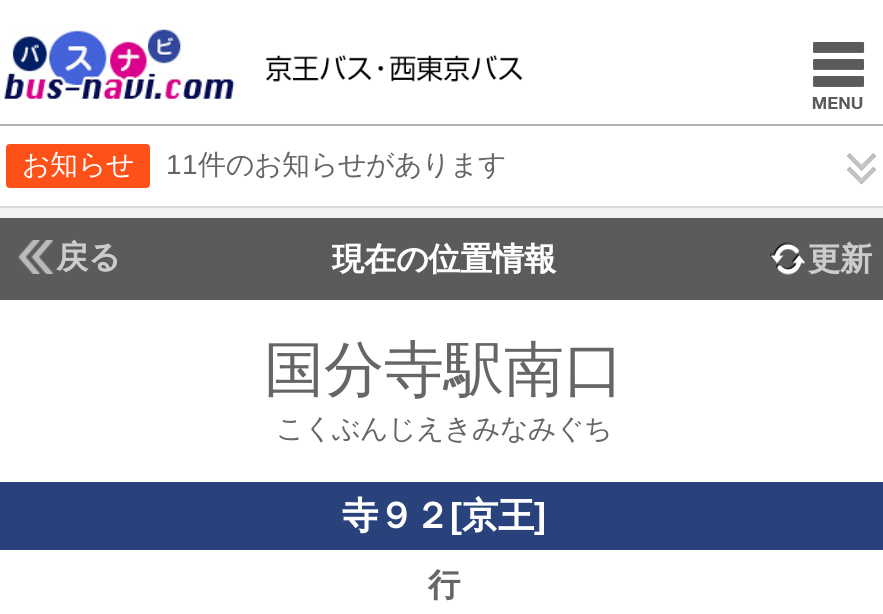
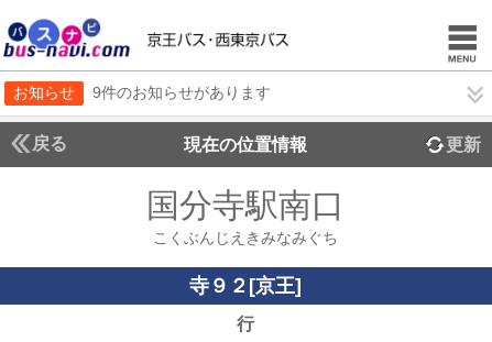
- 11件のお知らせがあります
+ 9件のお知らせがあります
